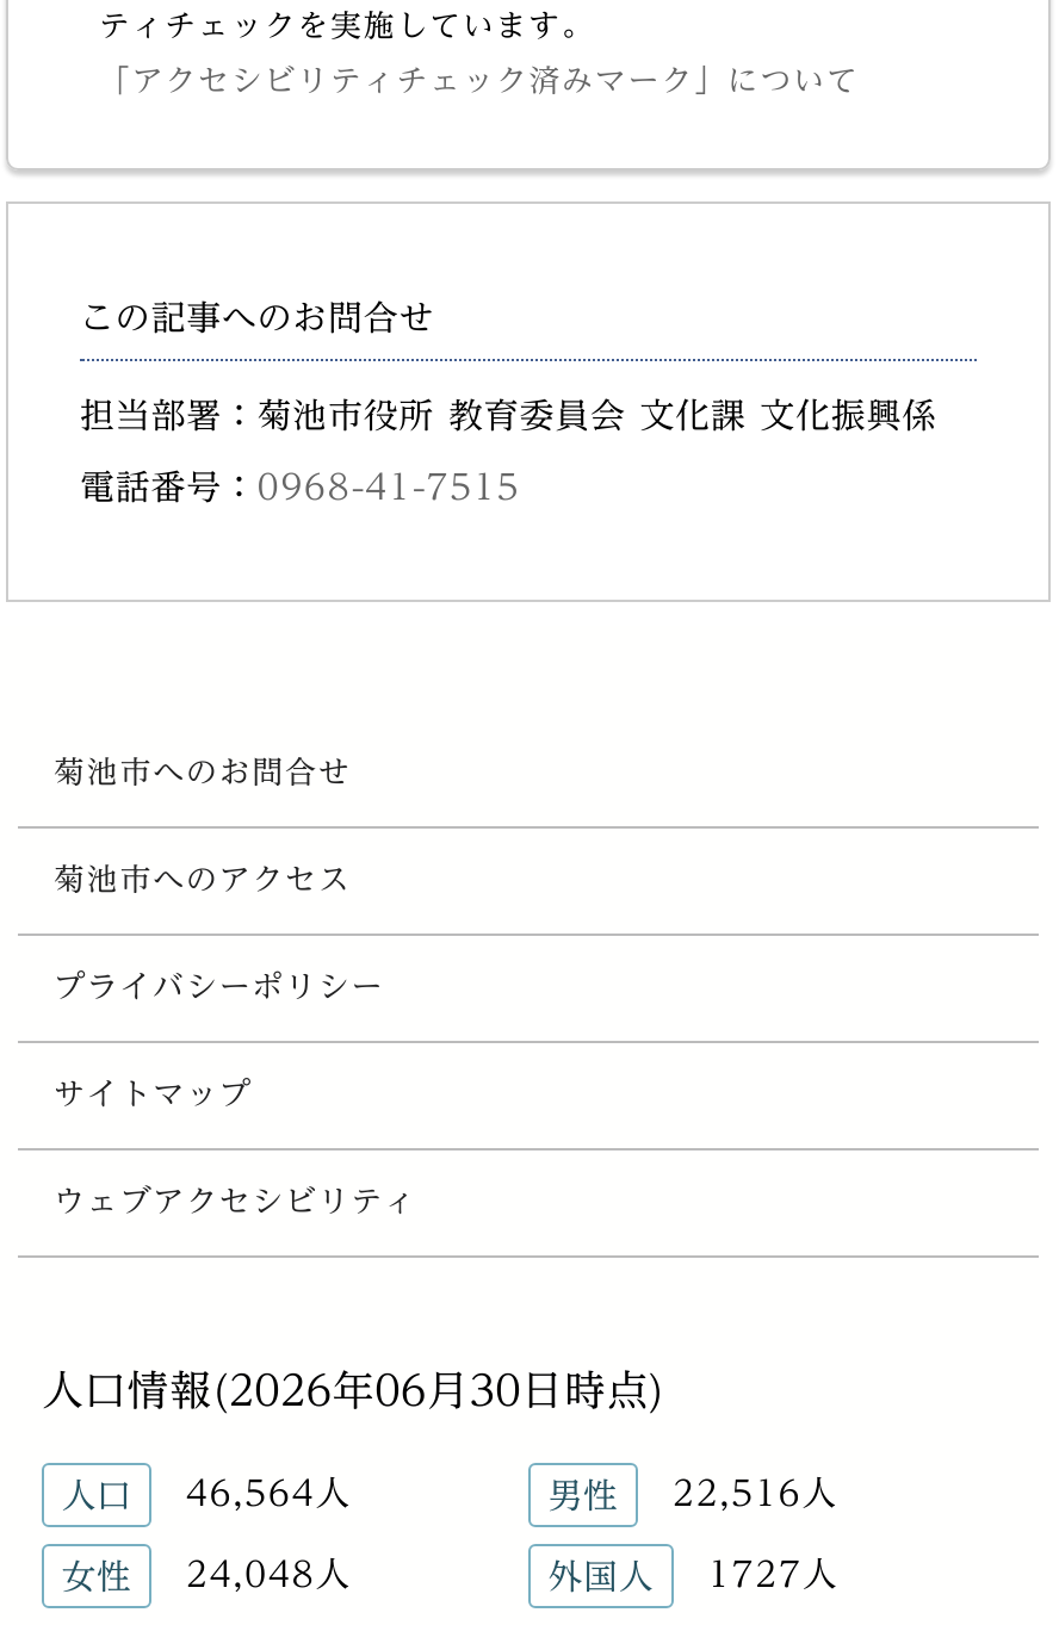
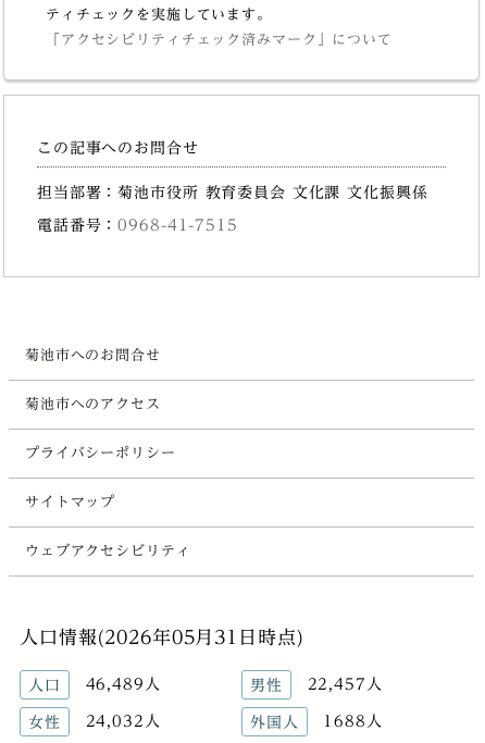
- 人口情報(2026年06月30日時点)
+ 人口情報(2026年05月31日時点)

- 人口 46,564人
+ 人口 46,489人

- 男性 22,516人
+ 男性 22,457人

- 女性 24,048人
+ 女性 24,032人

- 外国人 1727人
+ 外国人 1688人
